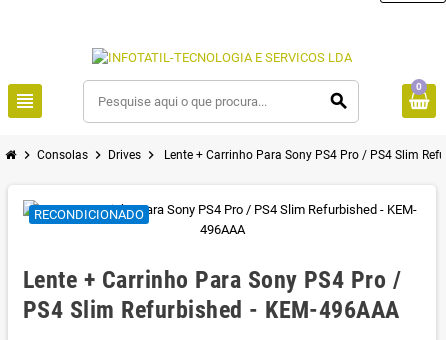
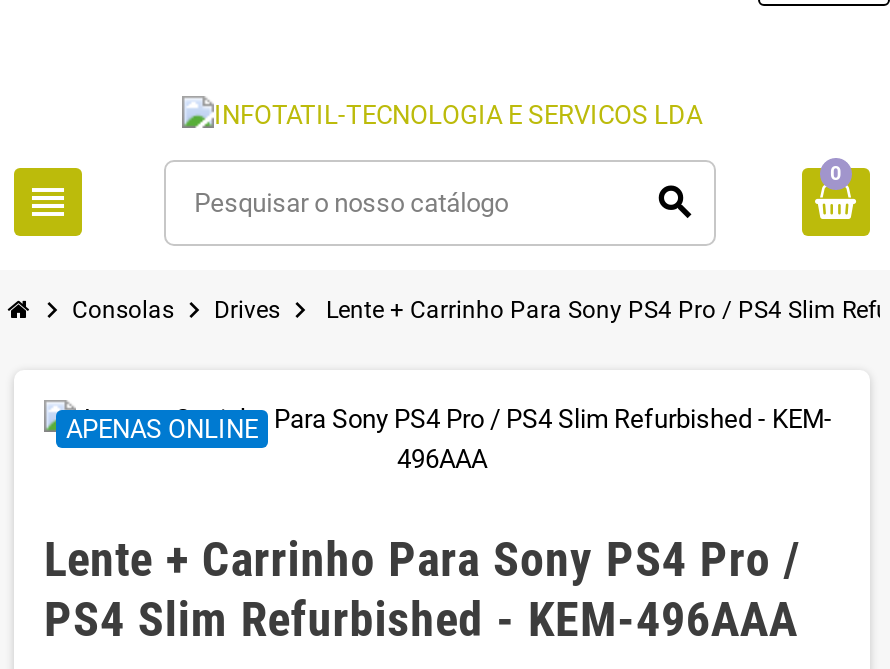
- RECONDICIONADO
+ APENAS ONLINE
